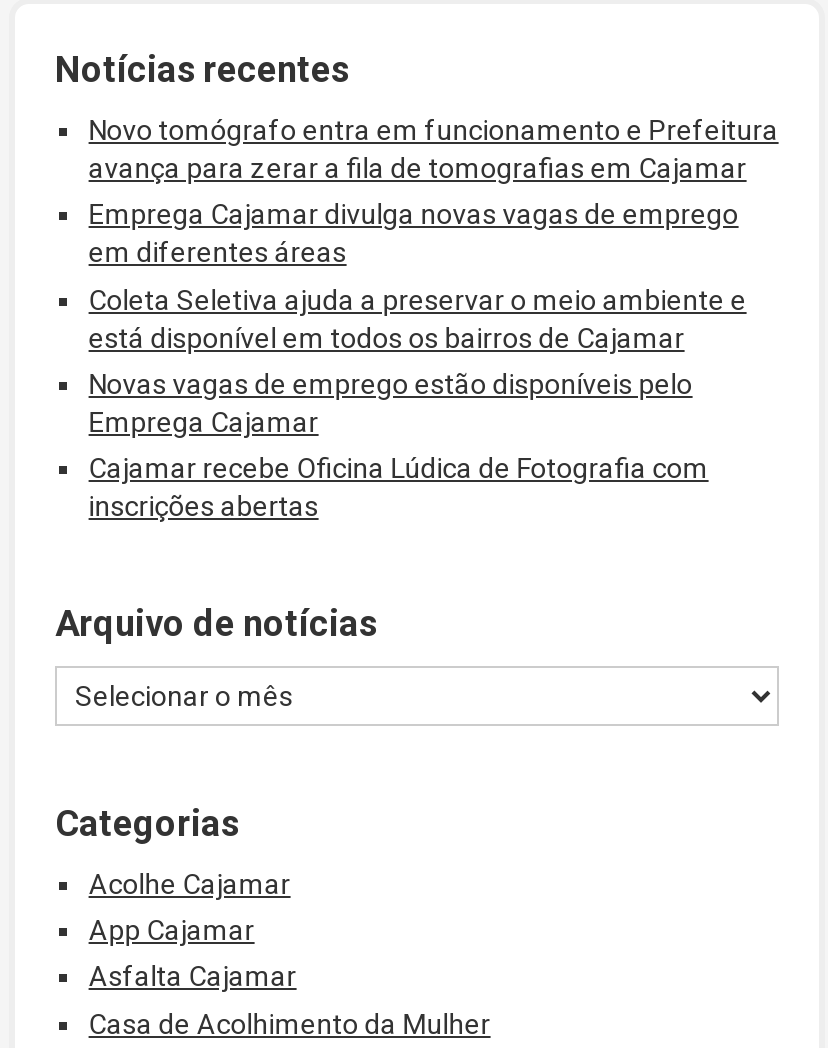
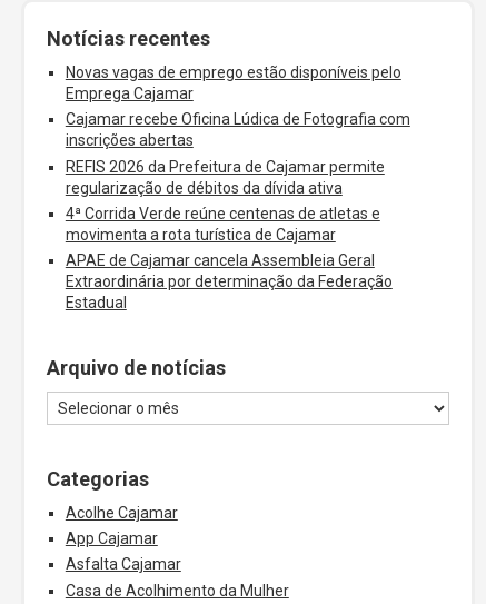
- Novo tomógrafo entra em funcionamento e Prefeitura
- avança para zerar a fila de tomografias em Cajamar
- Emprega Cajamar divulga novas vagas de emprego
- em diferentes áreas
- Coleta Seletiva ajuda a preservar o meio ambiente e
- está disponível em todos os bairros de Cajamar

moved up: Novas vagas de emprego estão disponíveis pelo | Emprega Cajamar | Cajamar recebe Oficina Lúdica de Fotografia com | inscrições abertas

+ REFIS 2026 da Prefeitura de Cajamar permite
+ regularização de débitos da dívida ativa
+ 4ª Corrida Verde reúne centenas de atletas e
+ movimenta a rota turística de Cajamar
+ APAE de Cajamar cancela Assembleia Geral
+ Extraordinária por determinação da Federação
+ Estadual
